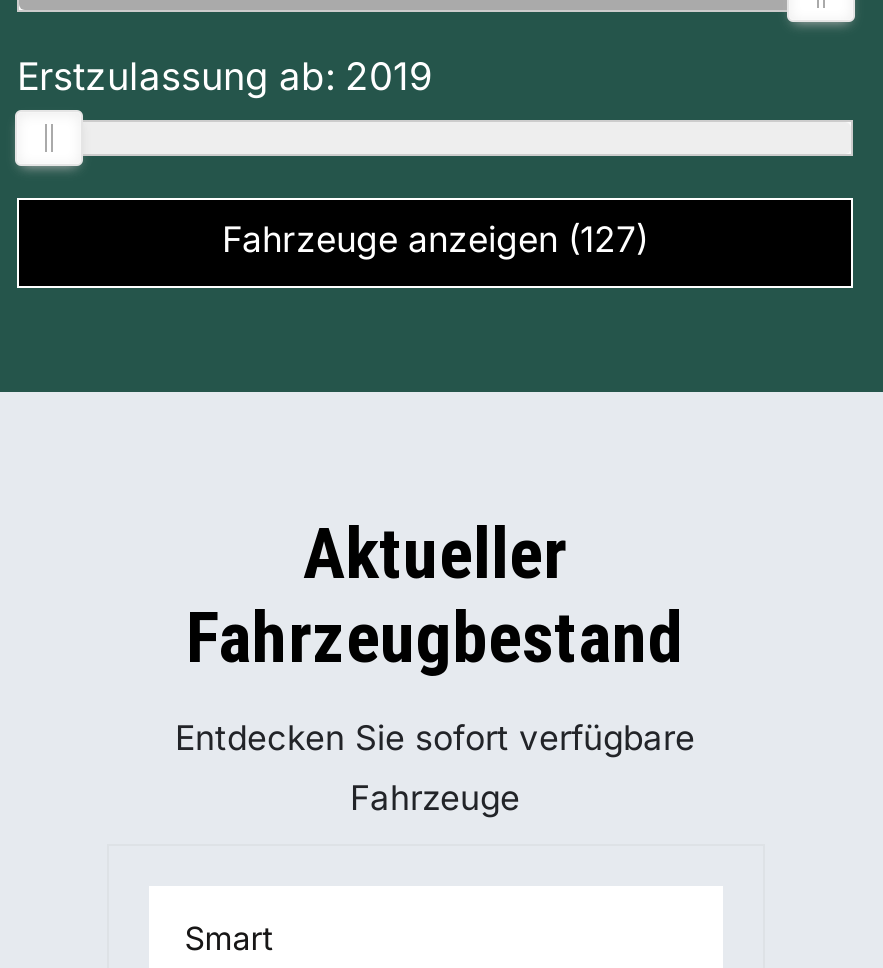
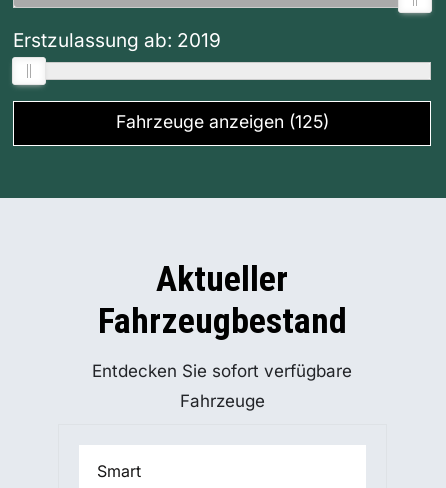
- Fahrzeuge anzeigen (127)
+ Fahrzeuge anzeigen (125)
